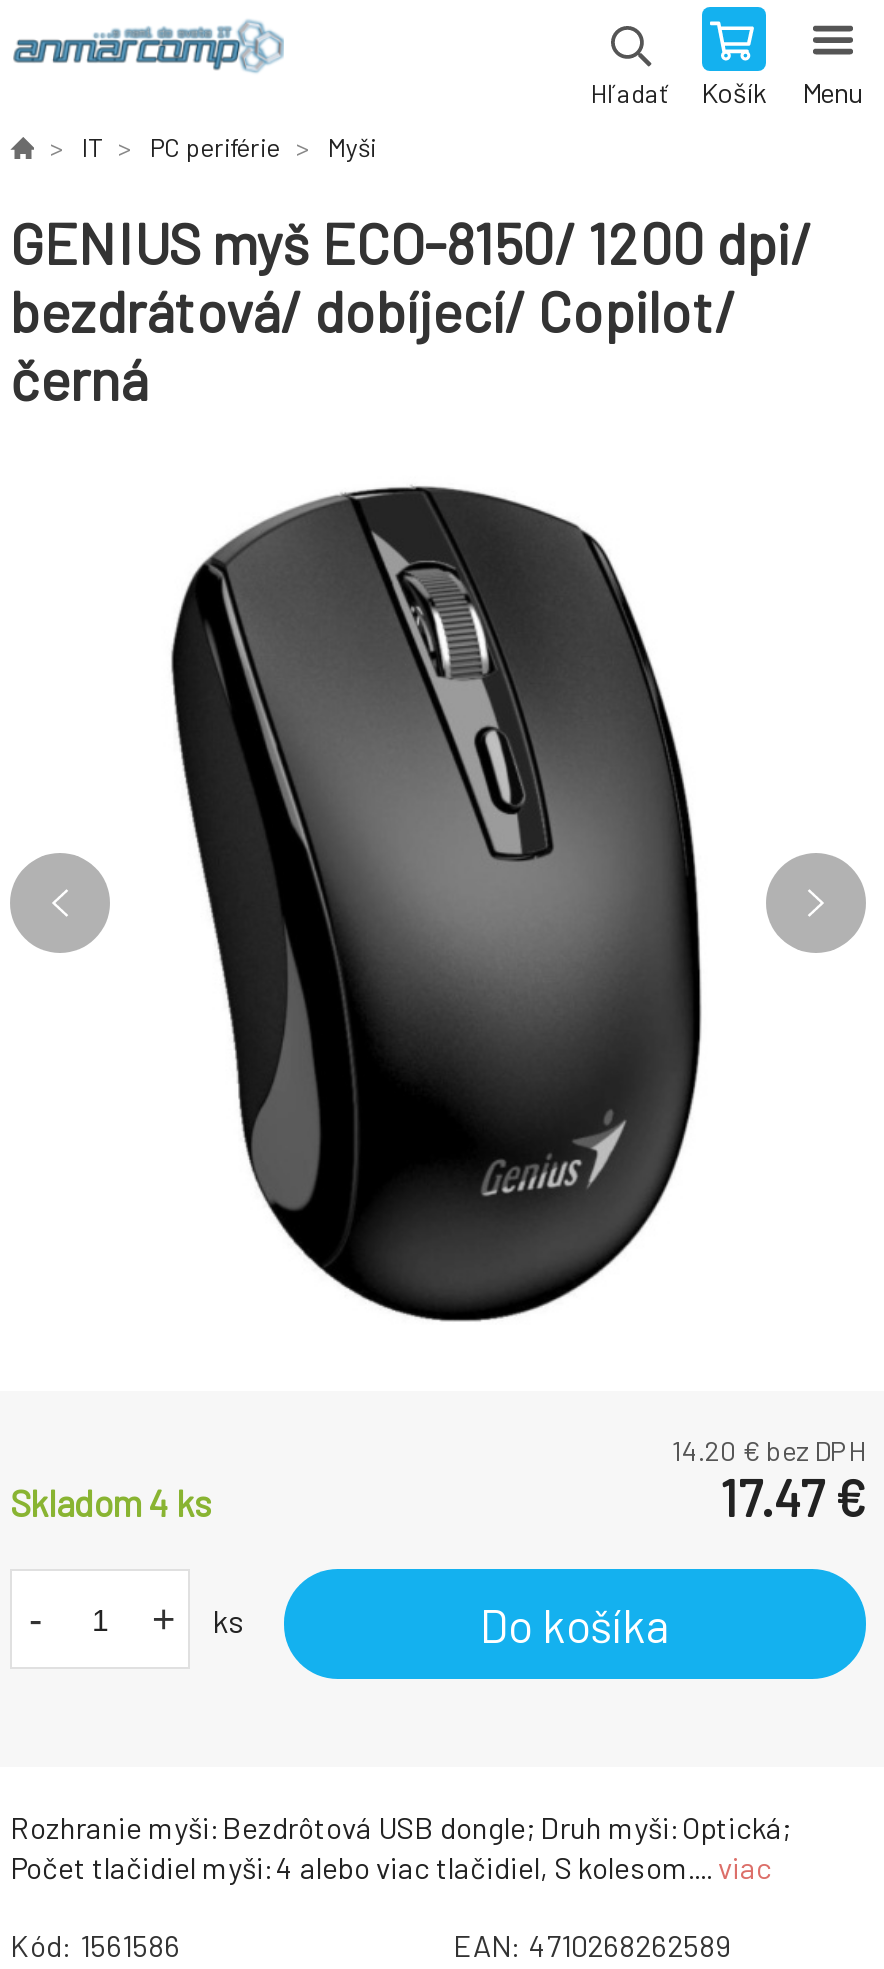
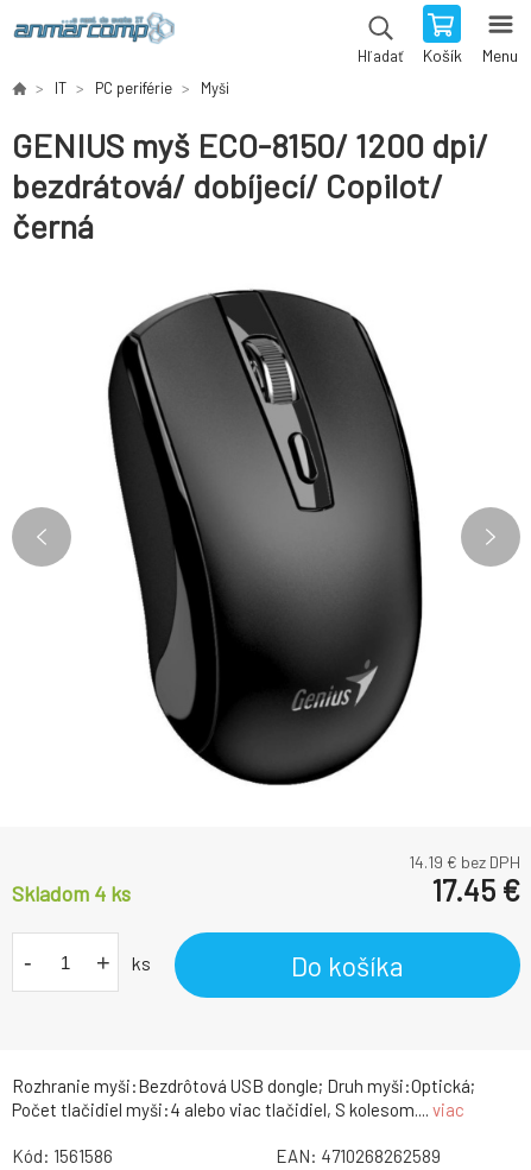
- 14.20 € bez DPH
+ 14.19 € bez DPH

- 17.47 €
+ 17.45 €
